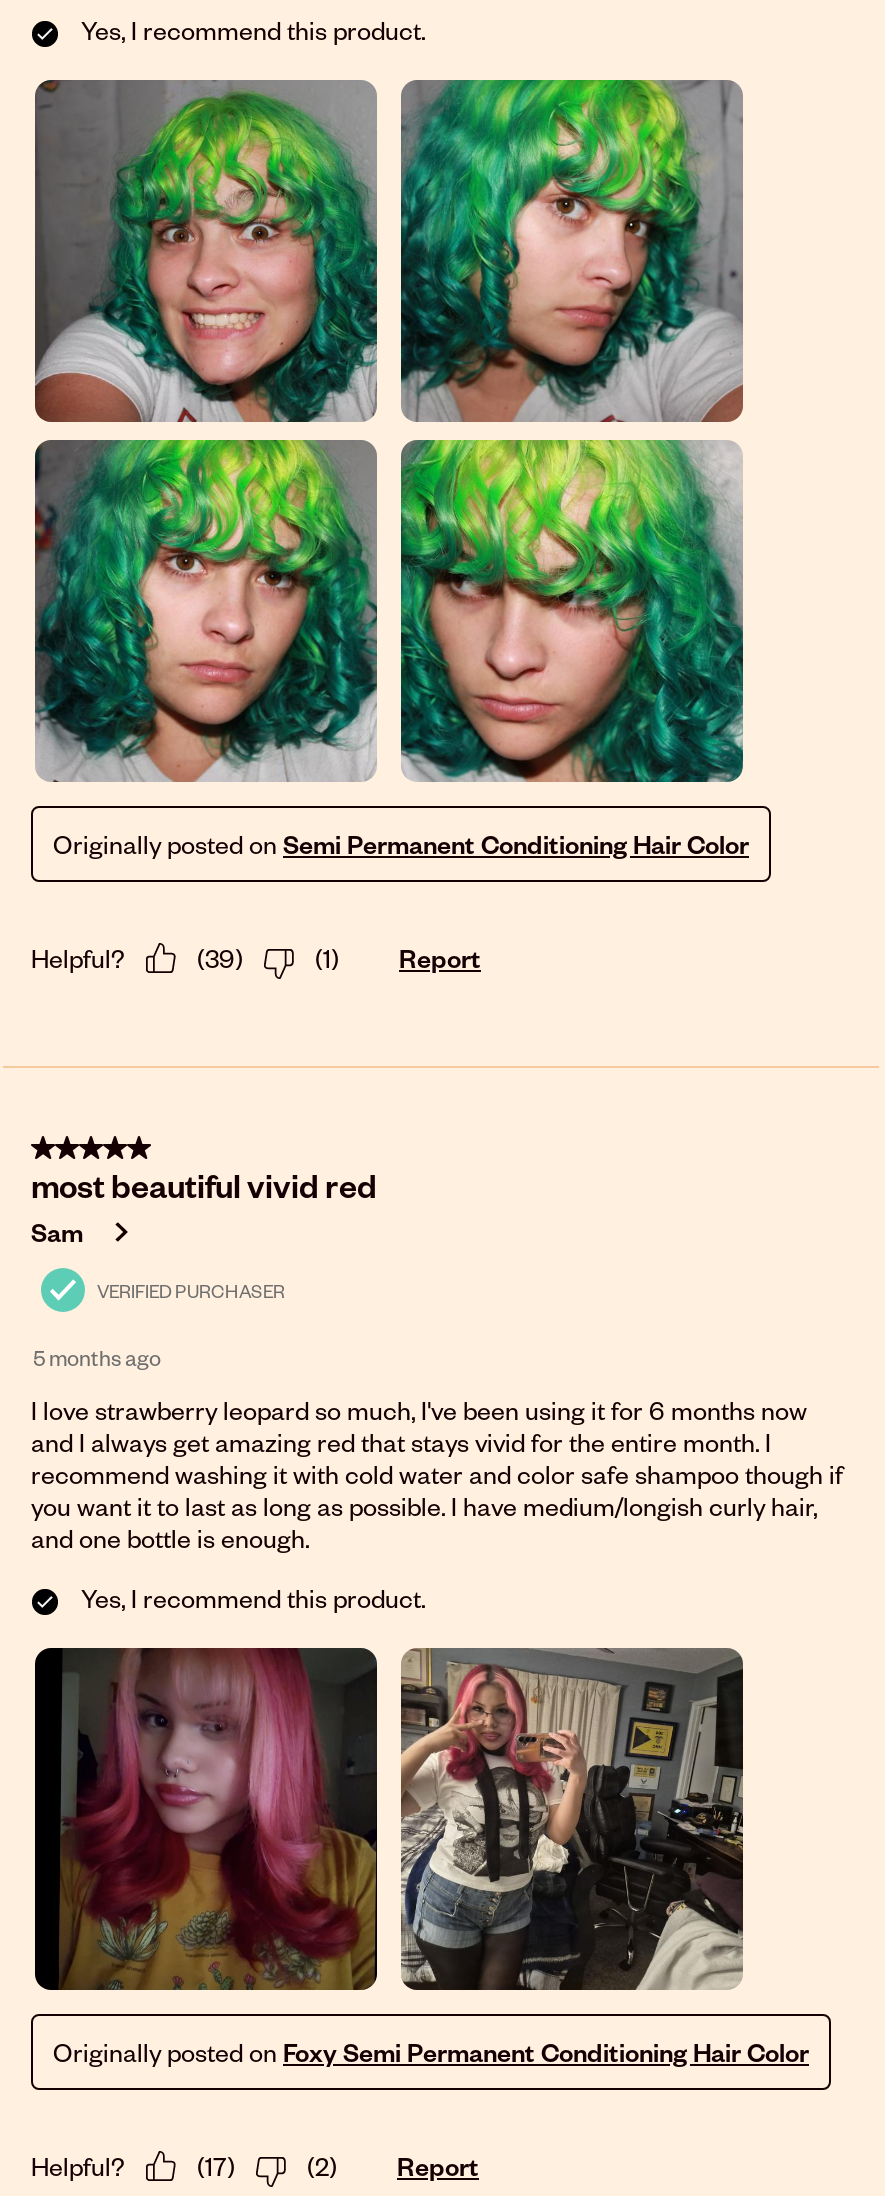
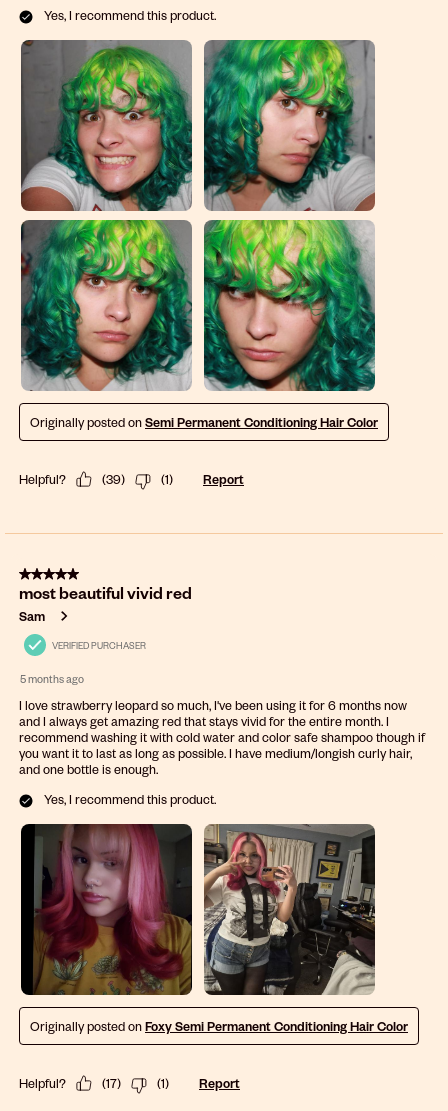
- (2) Report
+ (1) Report
